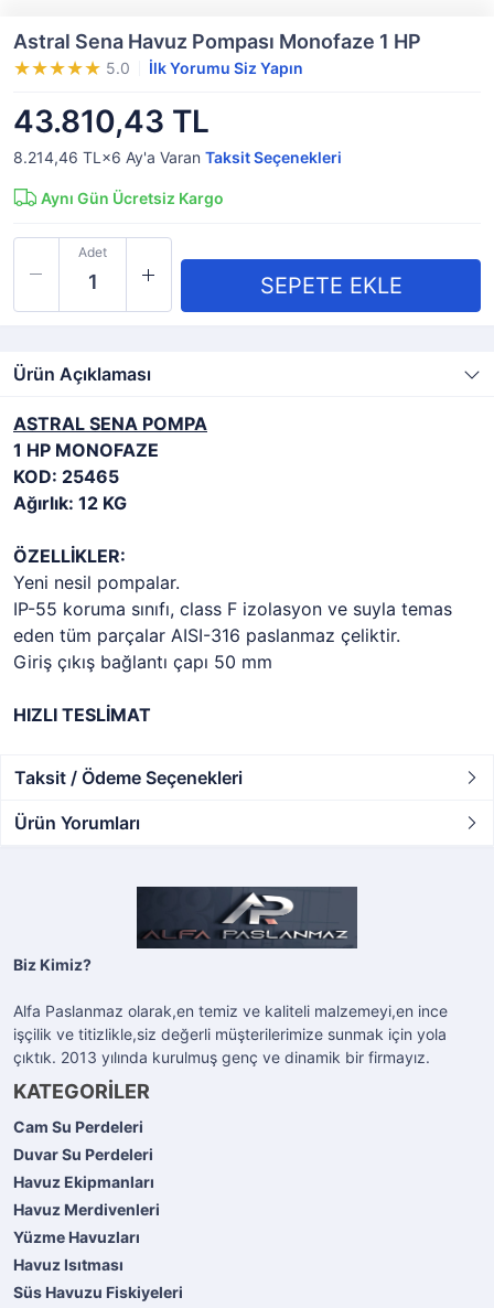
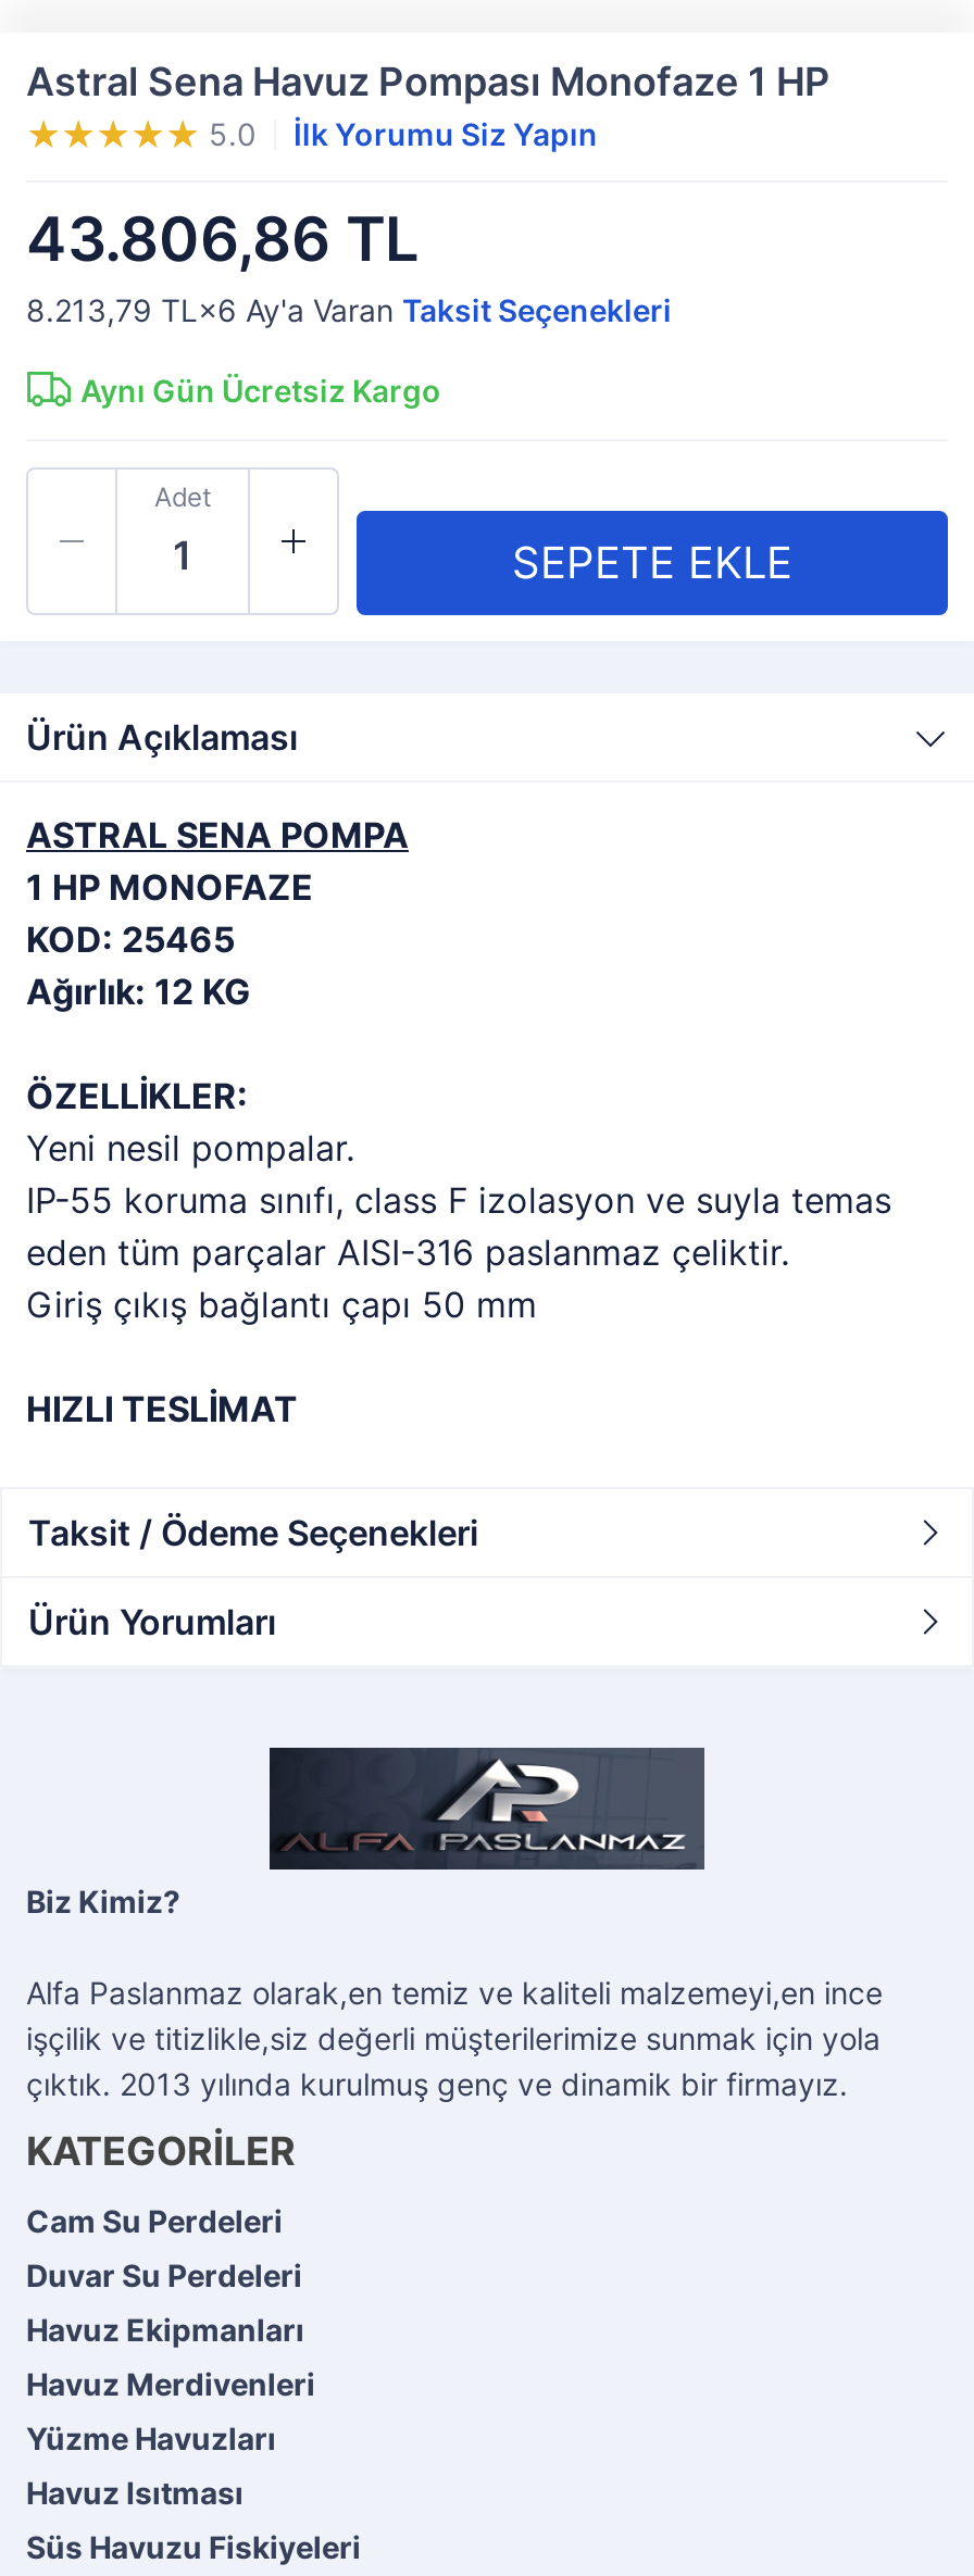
- 43.810,43 TL
+ 43.806,86 TL

- 8.214,46 TL×6 Ay'a Varan Taksit Seçenekleri
+ 8.213,79 TL×6 Ay'a Varan Taksit Seçenekleri
